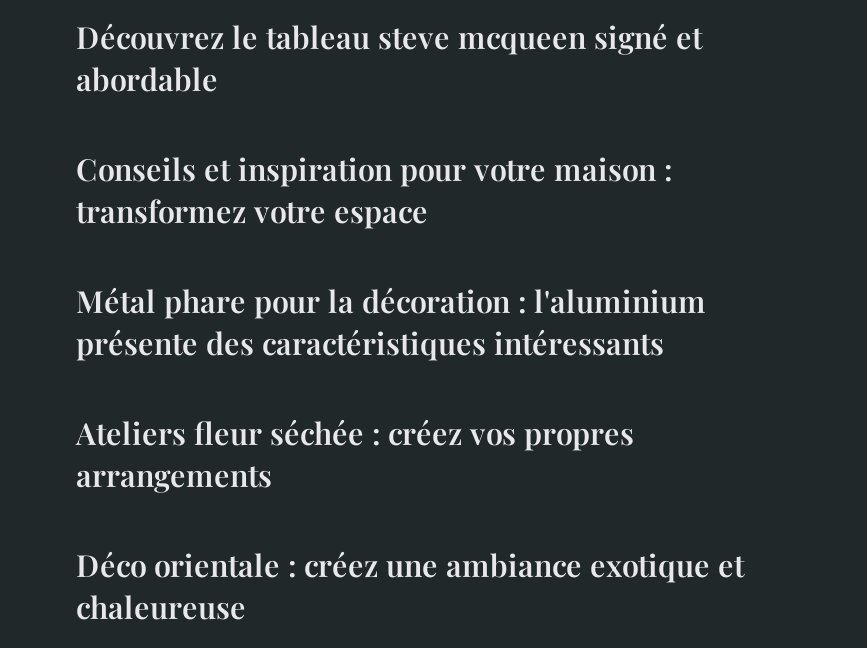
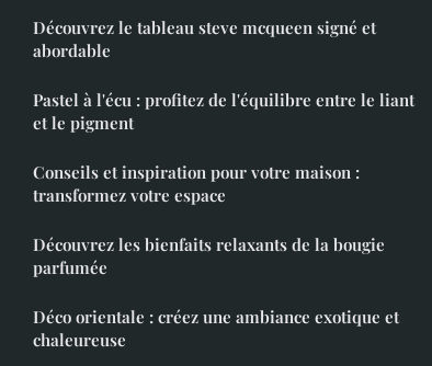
+ Pastel à l'écu : profitez de l'équilibre entre le liant
+ et le pigment

moved down: Conseils et inspiration pour votre maison : | transformez votre espace

- Métal phare pour la décoration : l'aluminium
- présente des caractéristiques intéressants
- Ateliers fleur séchée : créez vos propres
- arrangements
+ Découvrez les bienfaits relaxants de la bougie
+ parfumée
